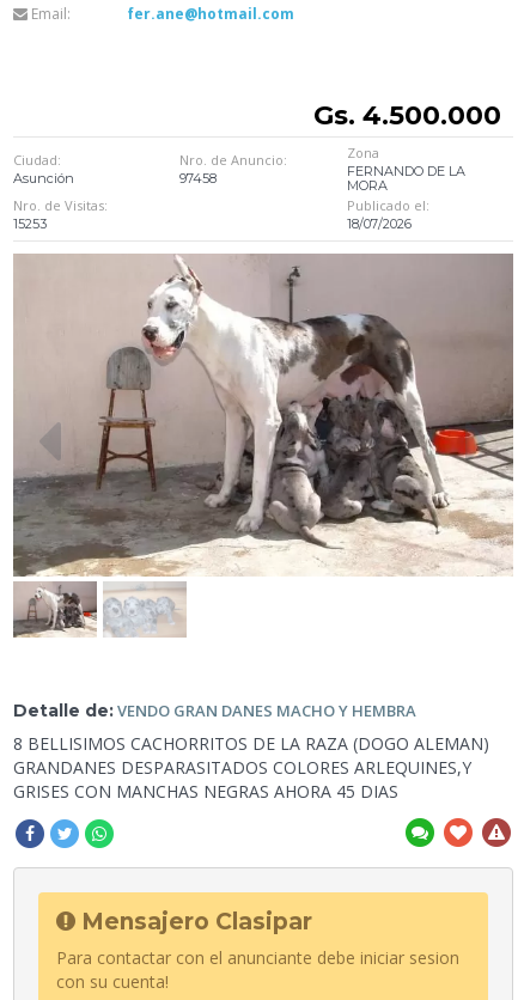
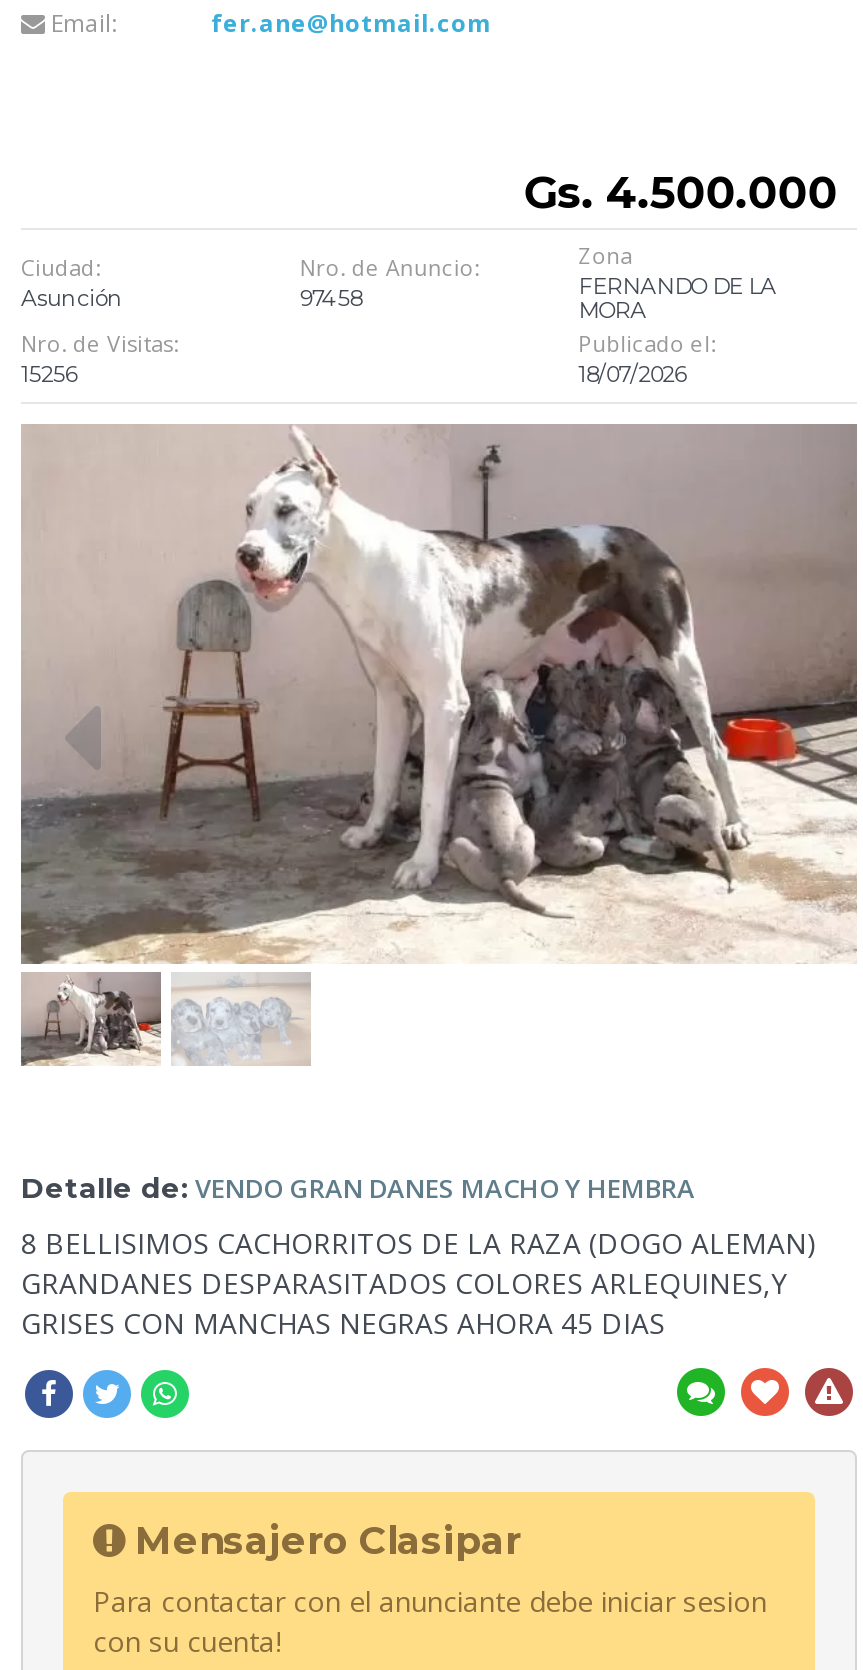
- 15253
+ 15256
